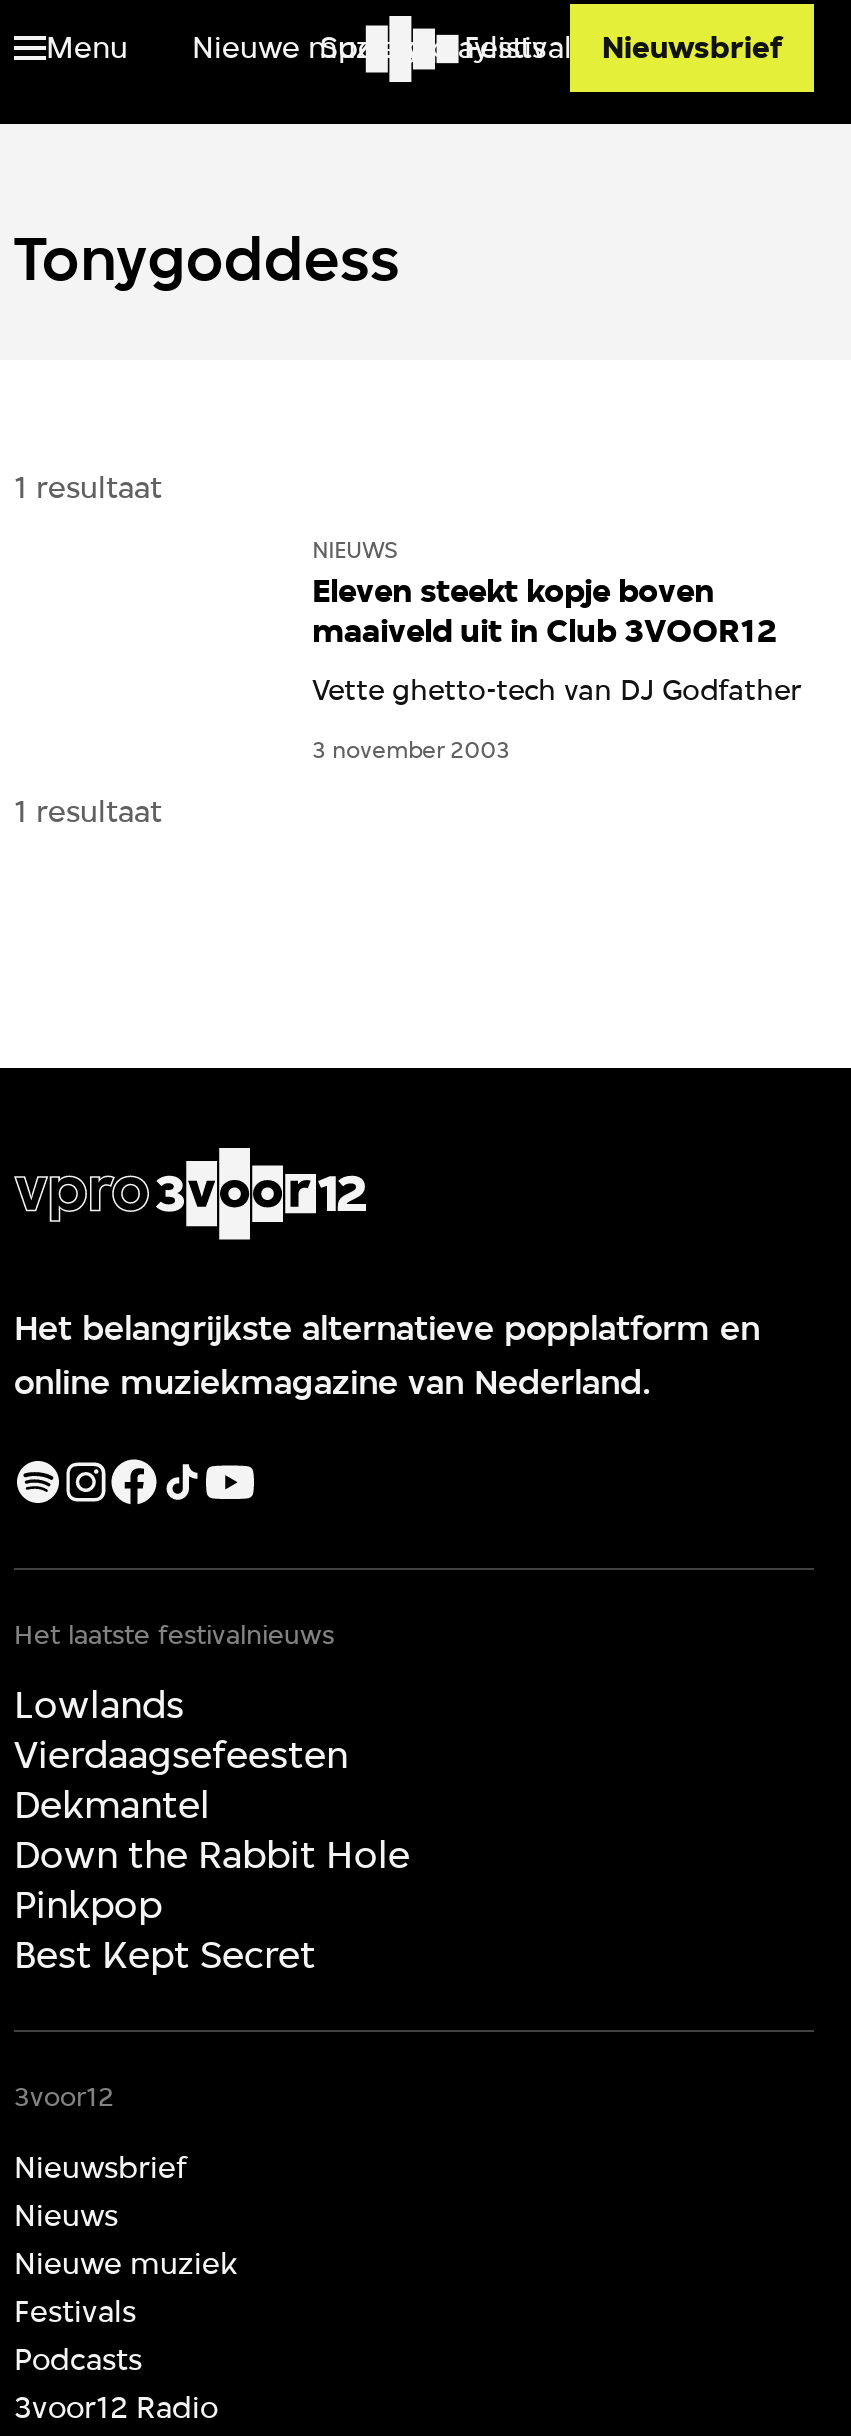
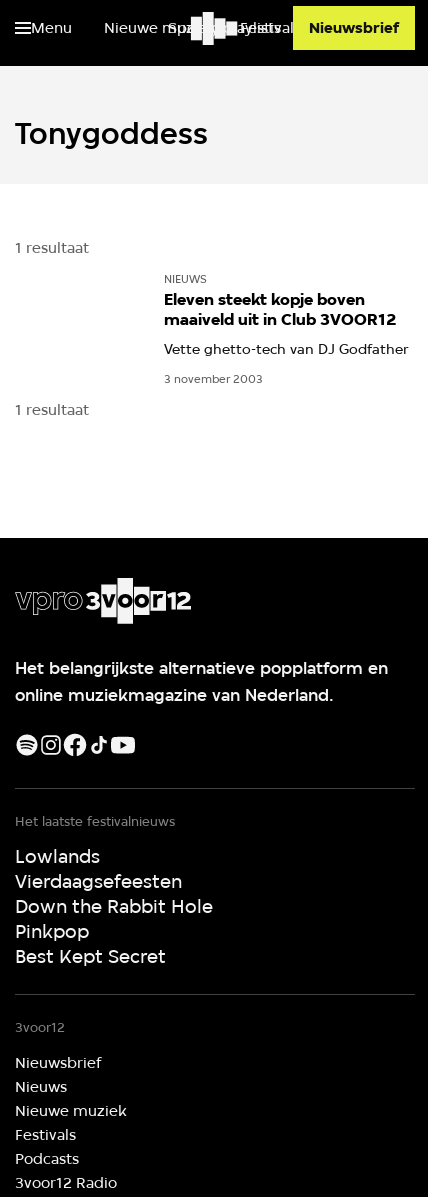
- Dekmantel
